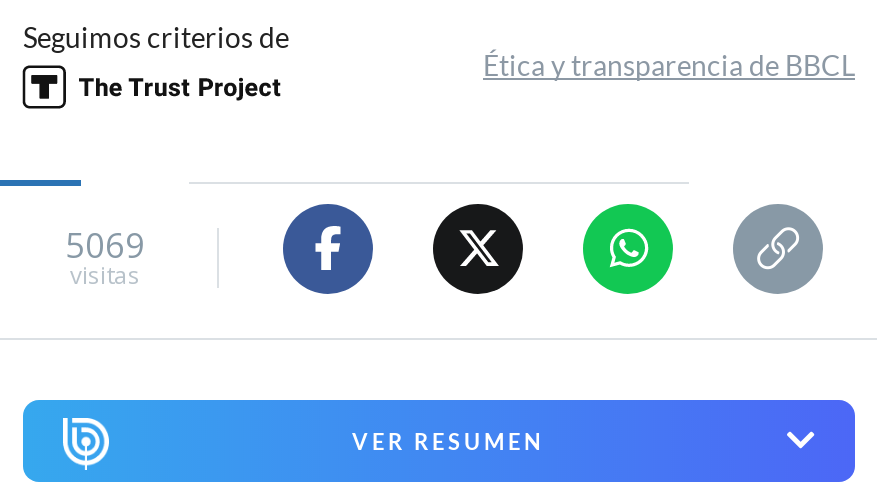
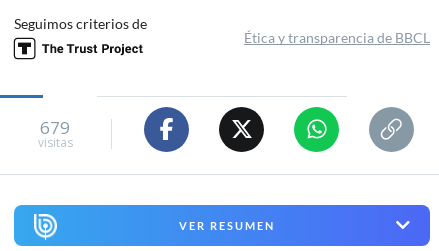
- 5069
+ 679
